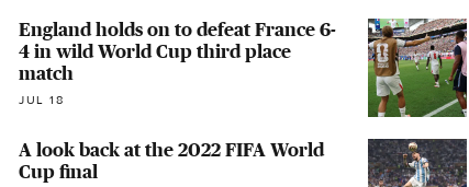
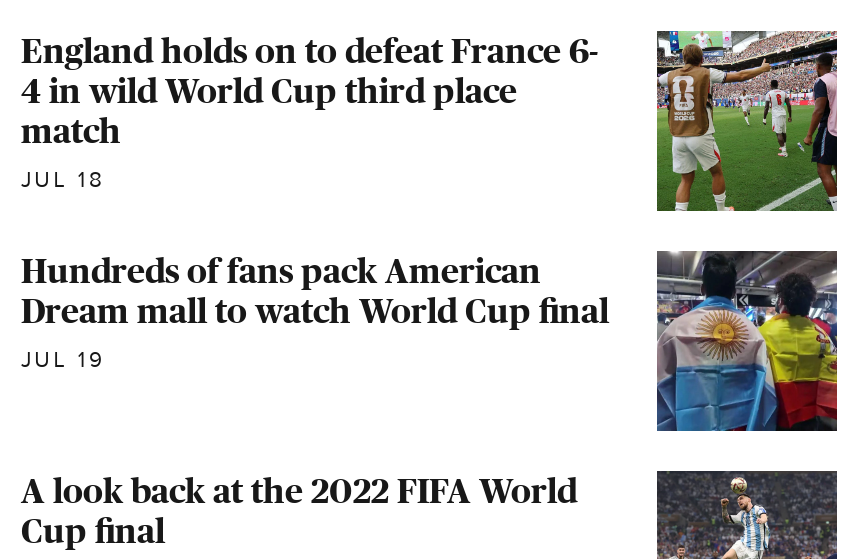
+ [image]
+ Hundreds of fans pack American
+ Dream mall to watch World Cup final
+ JUL 19
